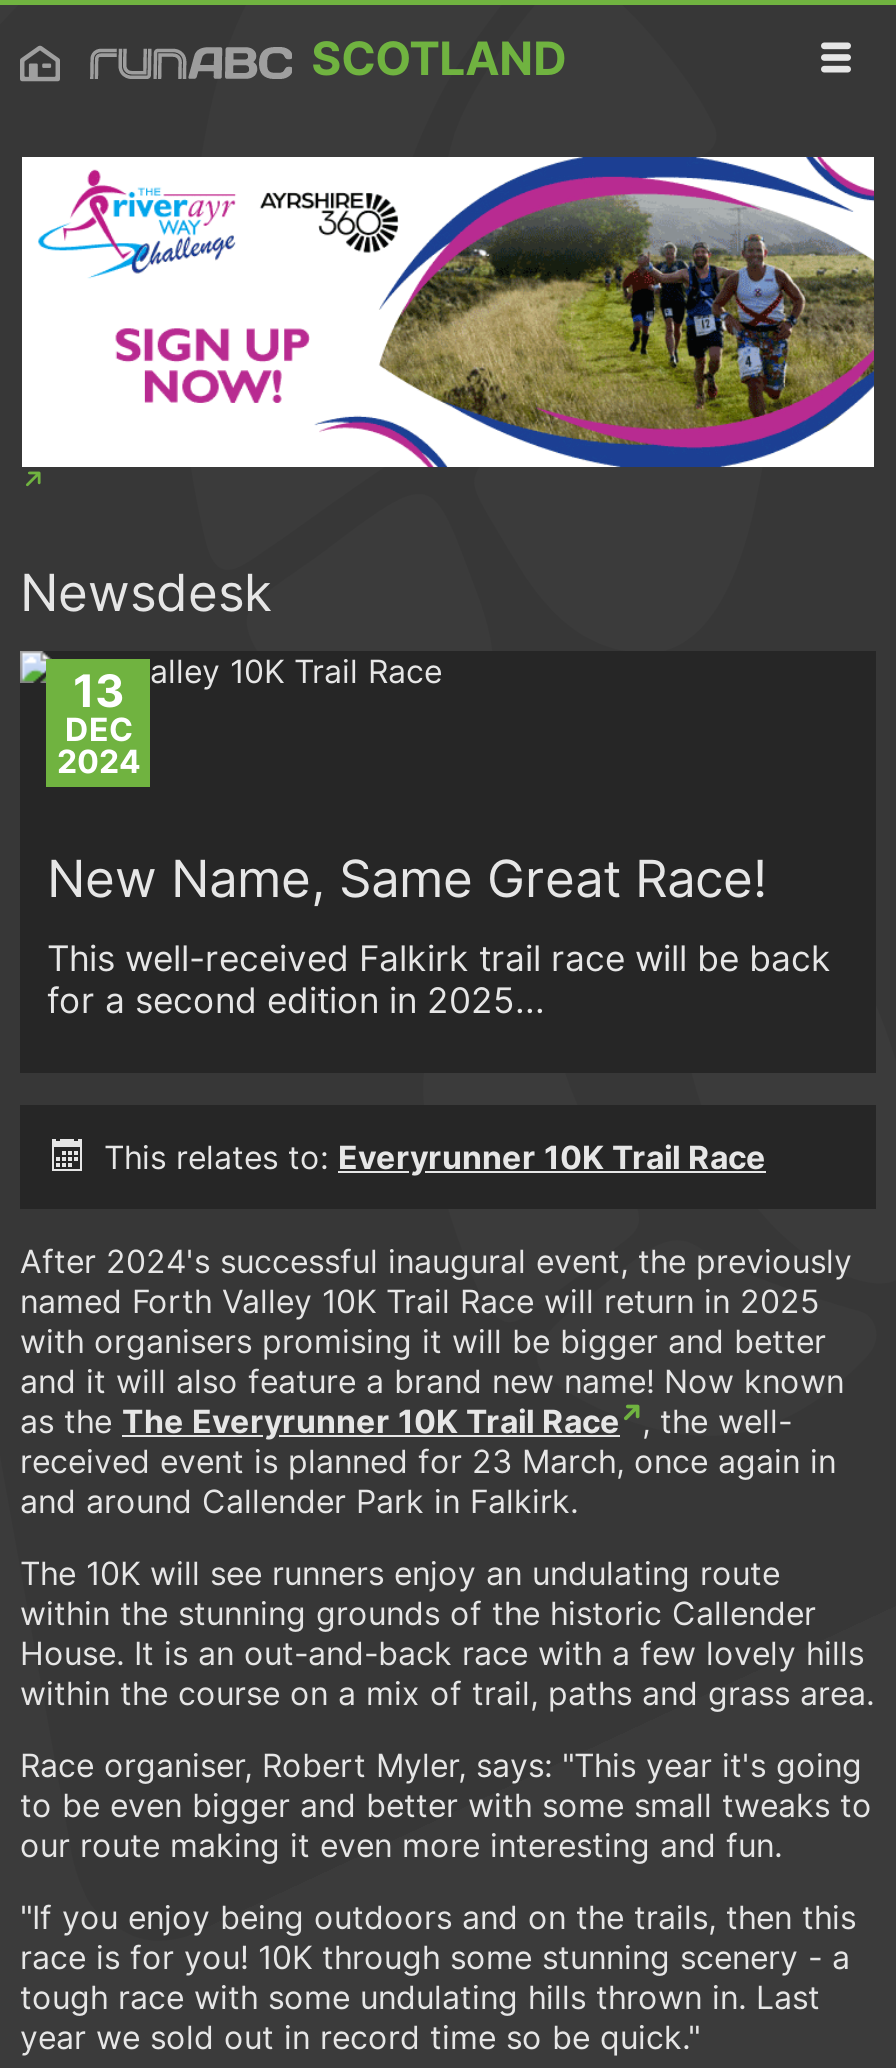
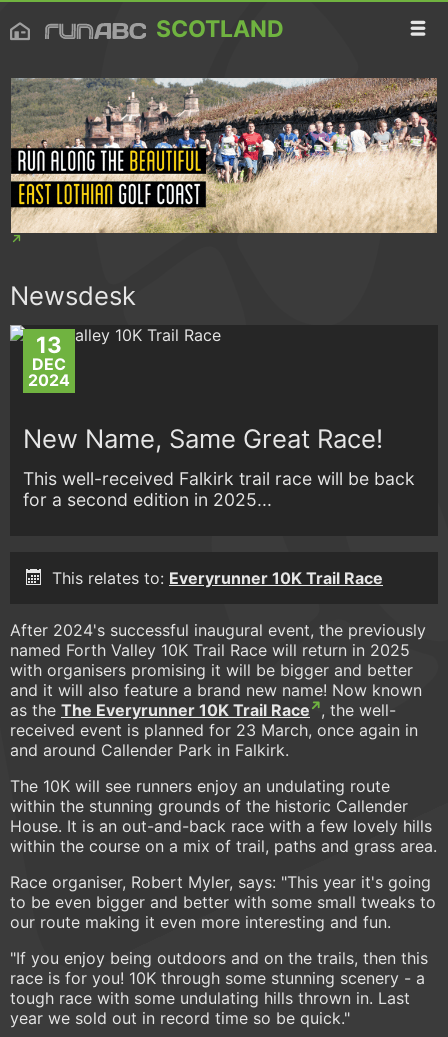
- [image]
+ [image]
